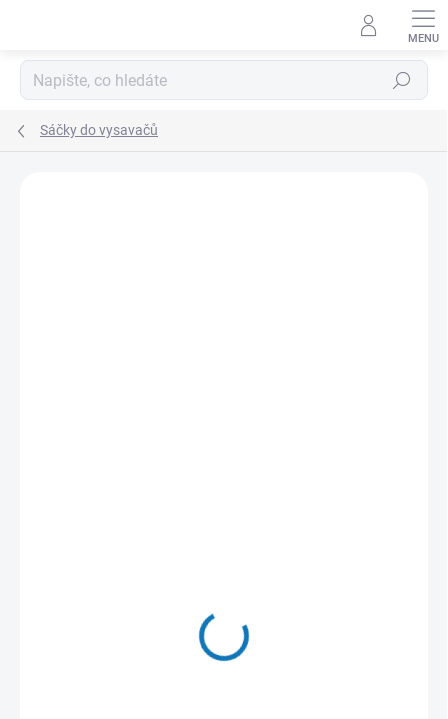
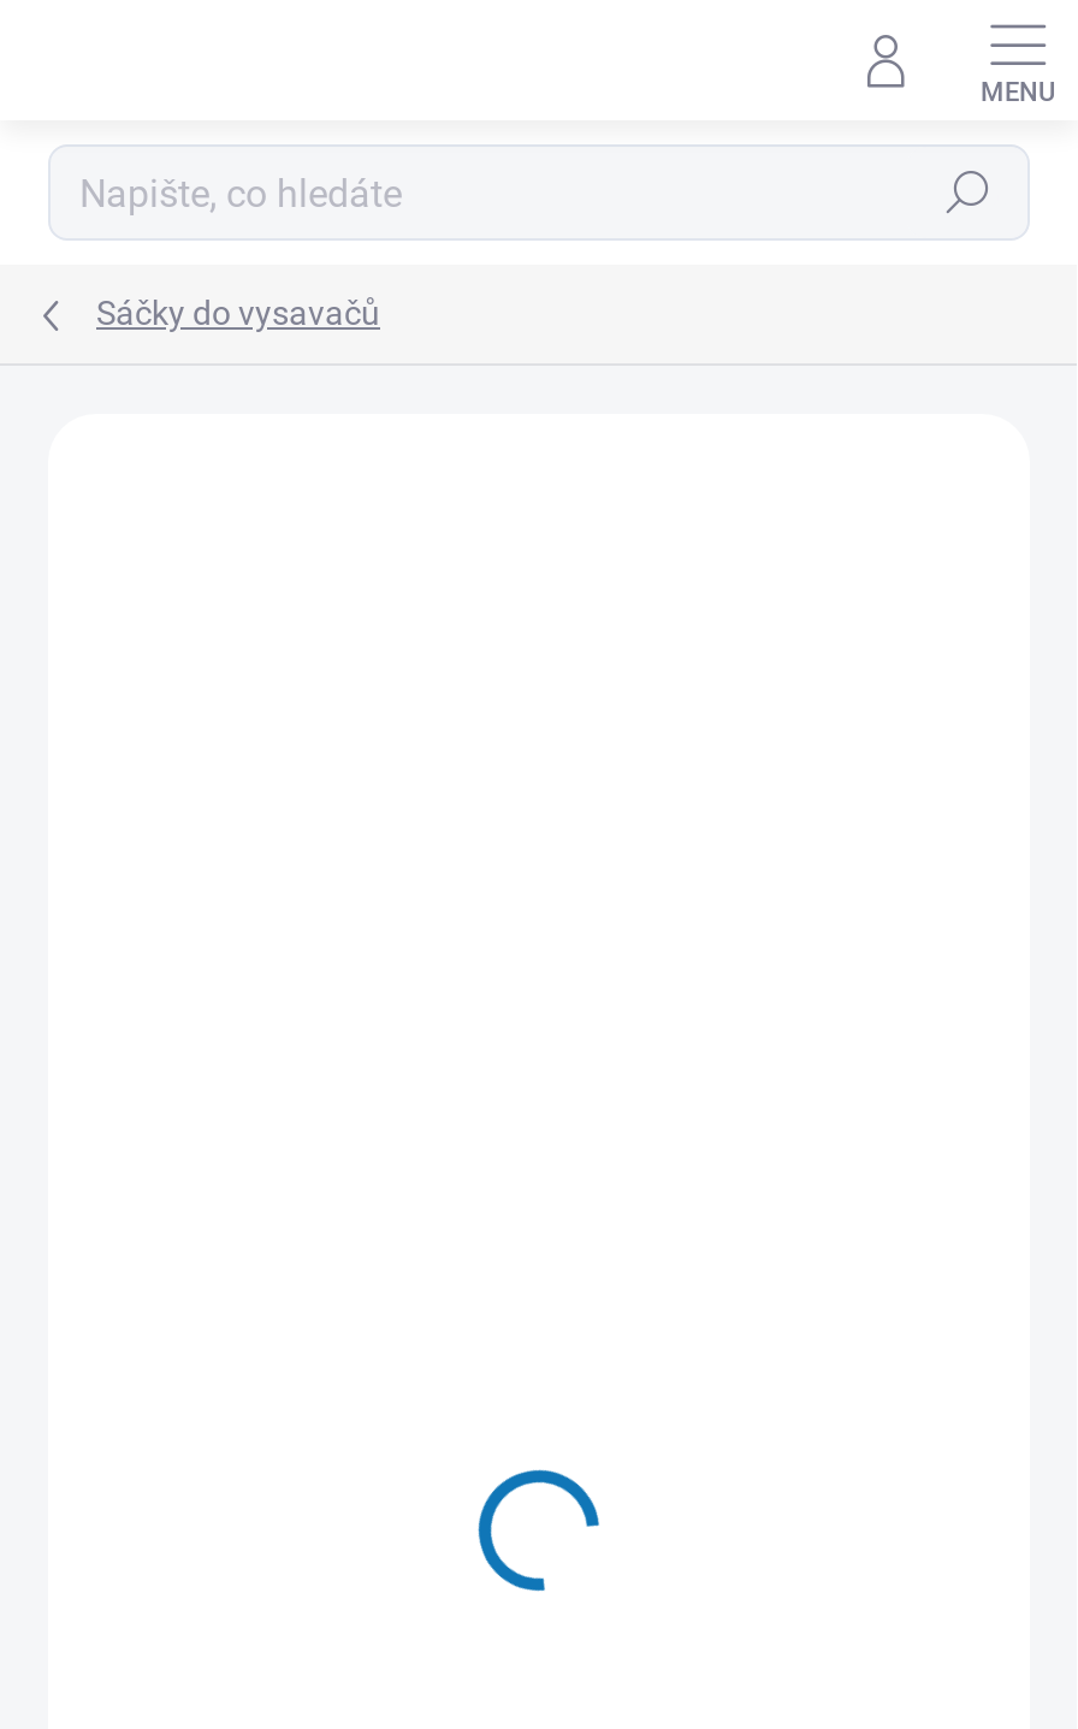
- [image]
+ [image]
